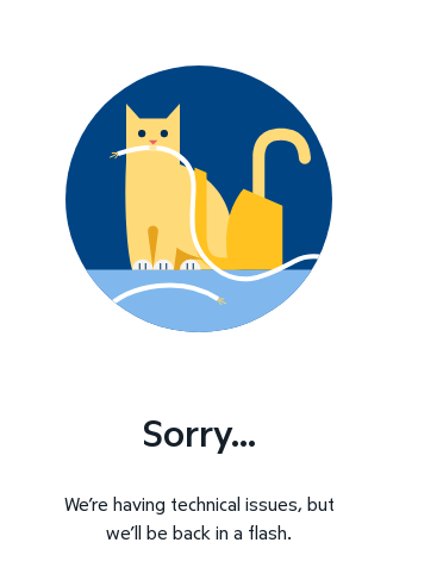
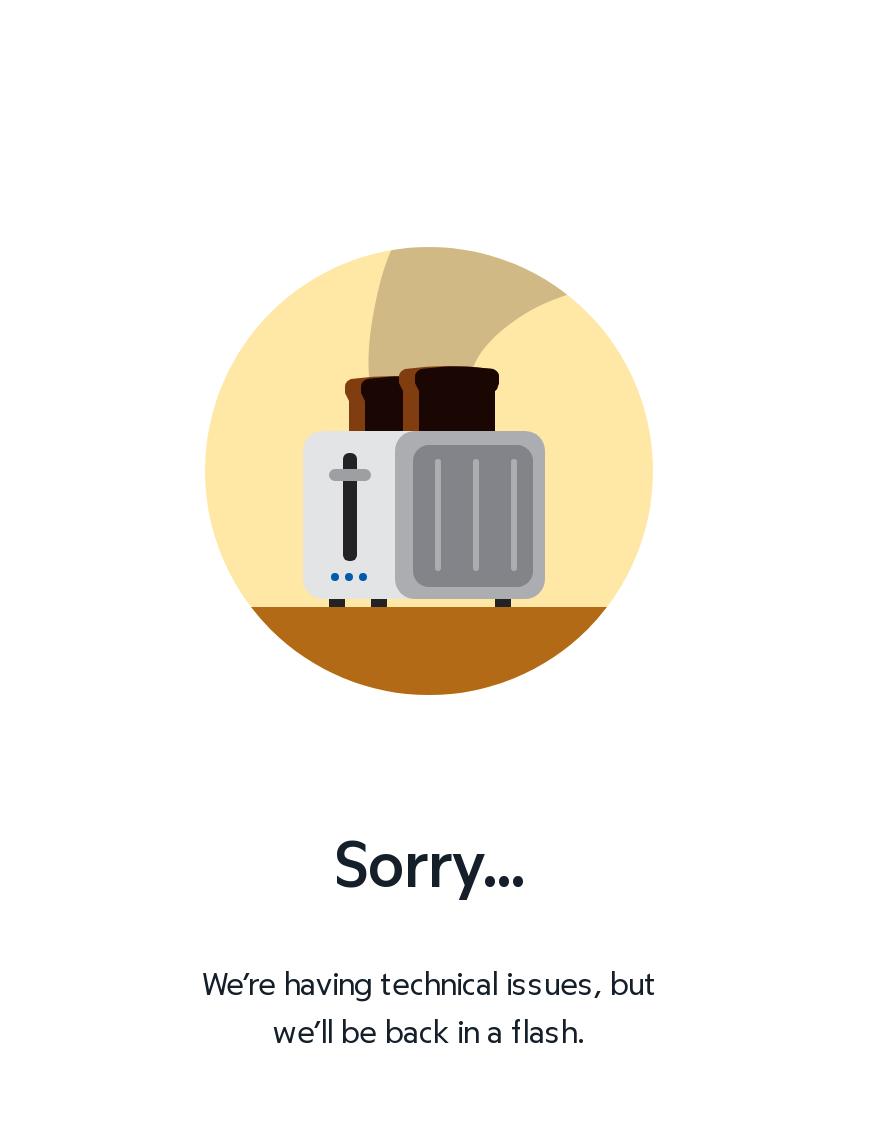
- [image]
+ [image]
